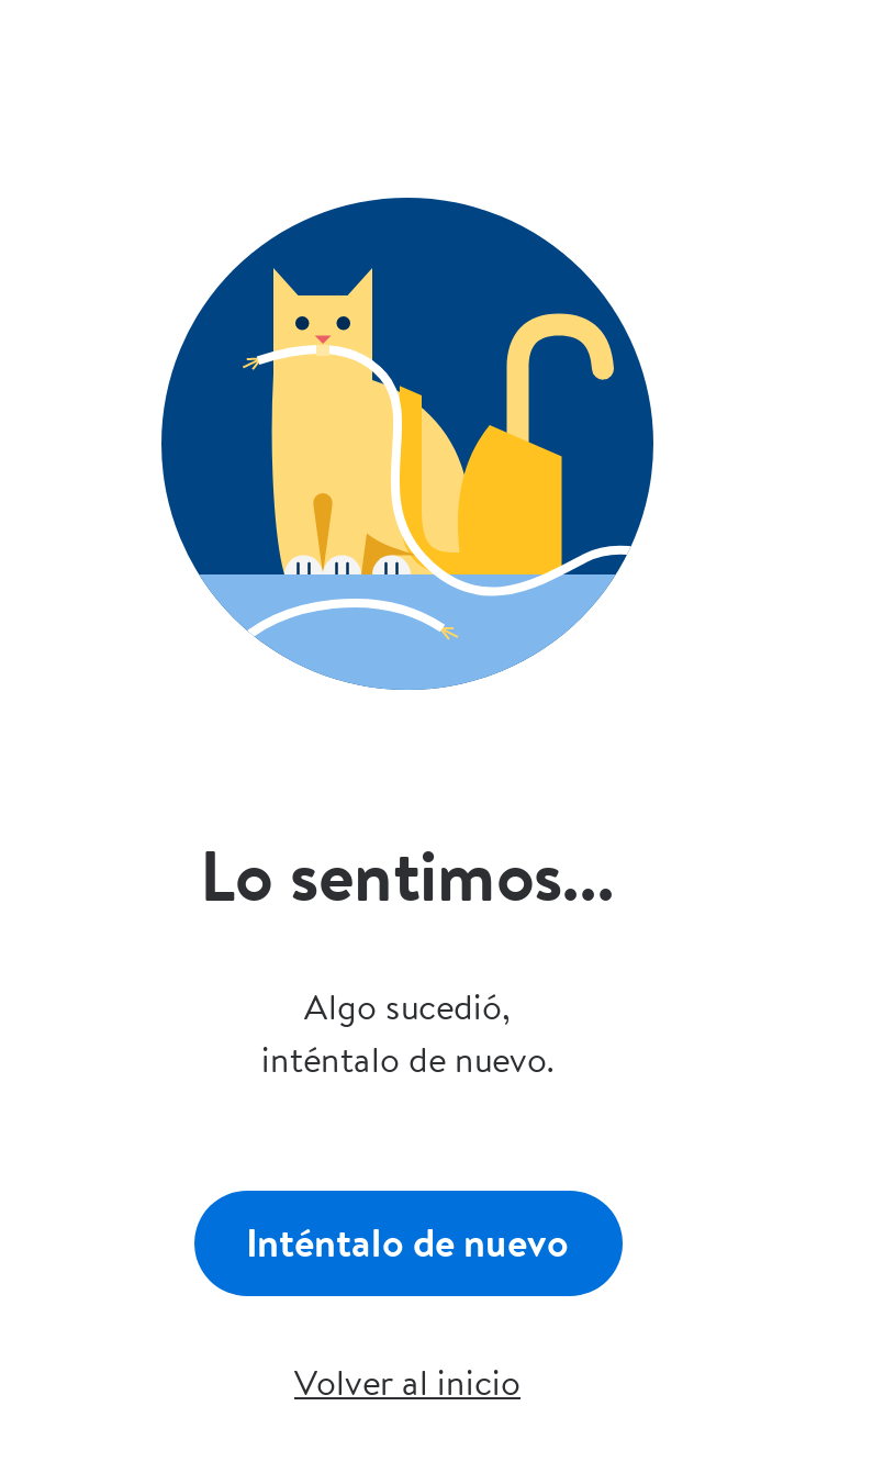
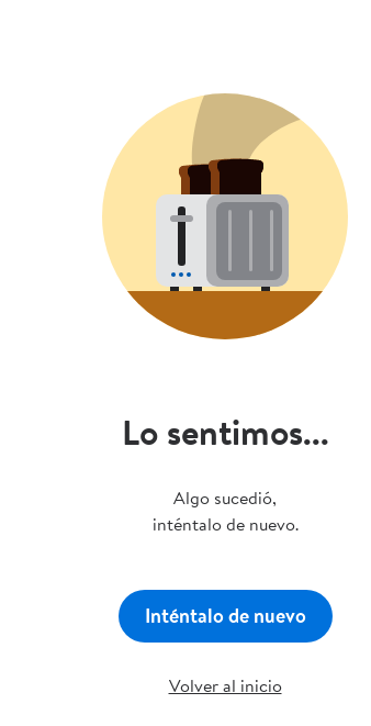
- [image]
+ [image]
